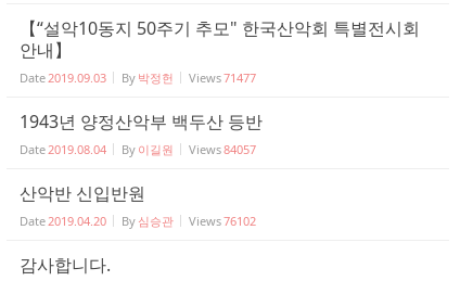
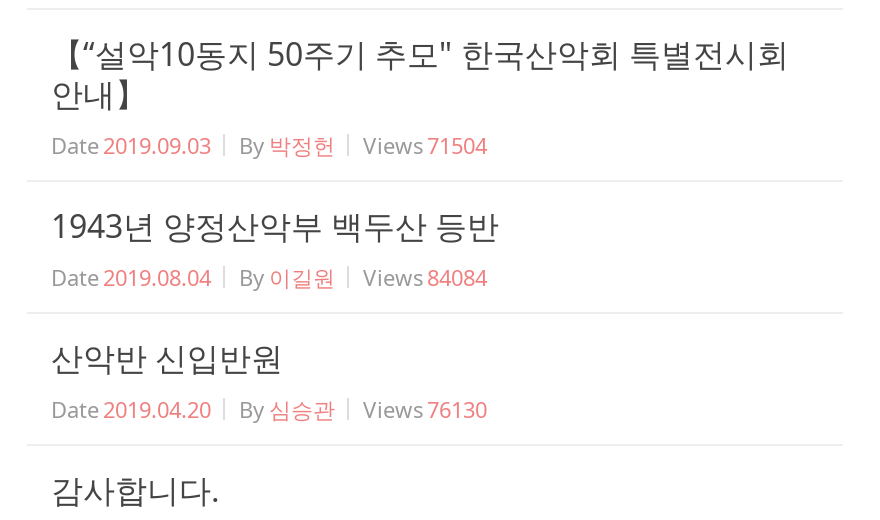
- Date 2019.09.03 By 박정헌 Views 71477
+ Date 2019.09.03 By 박정헌 Views 71504

- Date 2019.08.04 By 이길원 Views 84057
+ Date 2019.08.04 By 이길원 Views 84084

- Date 2019.04.20 By 심승관 Views 76102
+ Date 2019.04.20 By 심승관 Views 76130
